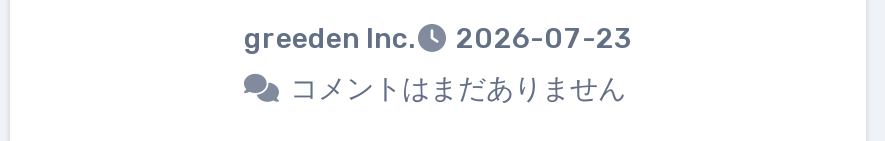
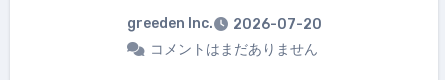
- greeden Inc. 2026-07-23
+ greeden Inc. 2026-07-20
